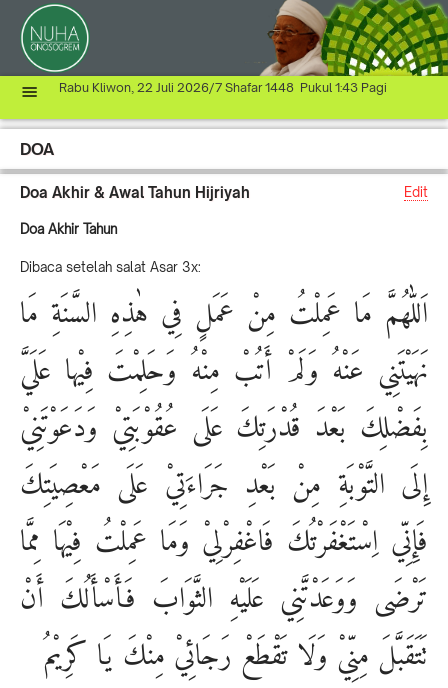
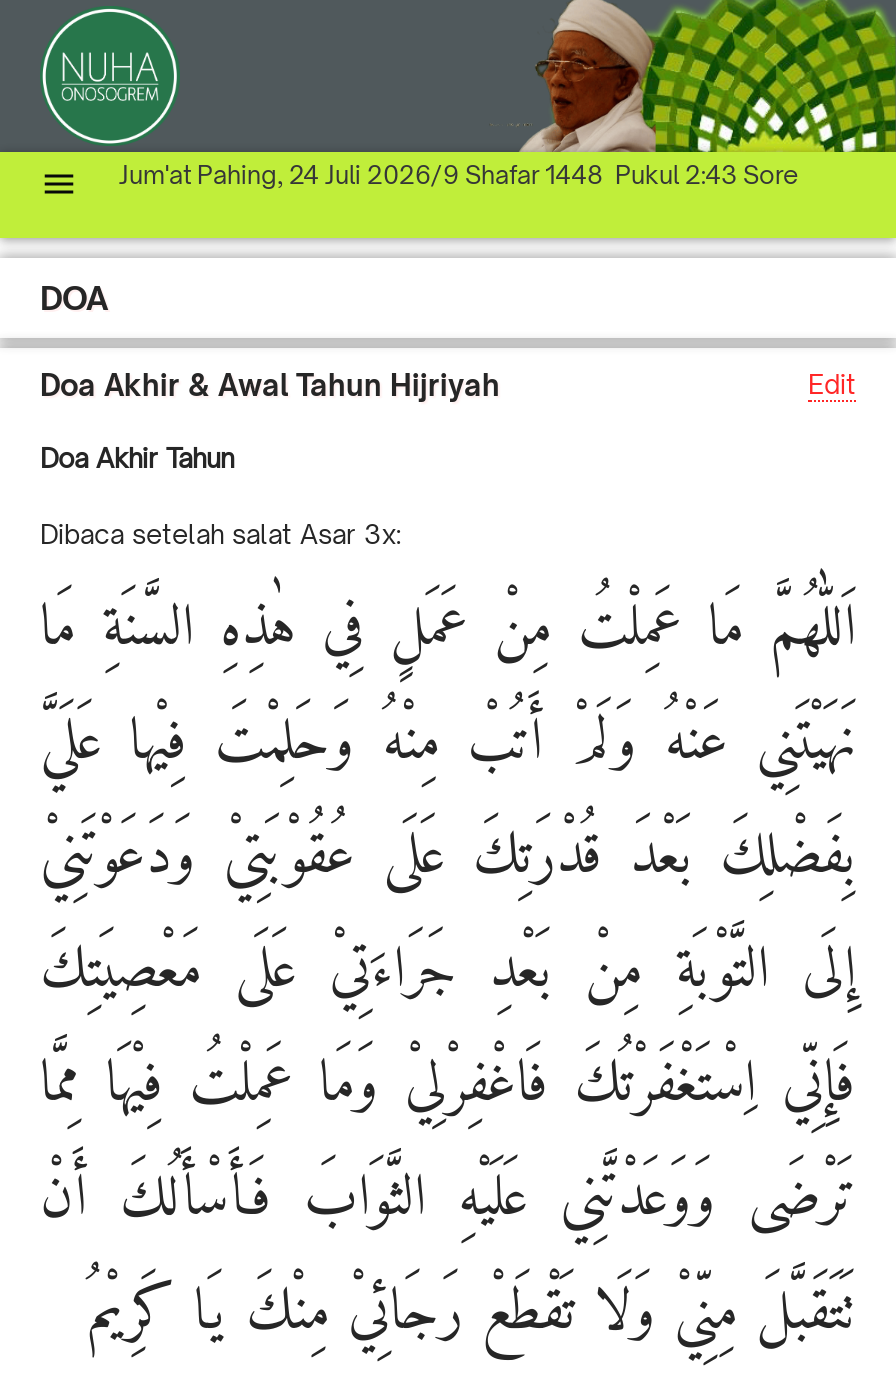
- Rabu Kliwon, 22 Juli 2026/7 Shafar 1448 Pukul 1:43 Pagi
+ Jum'at Pahing, 24 Juli 2026/9 Shafar 1448 Pukul 2:43 Sore
